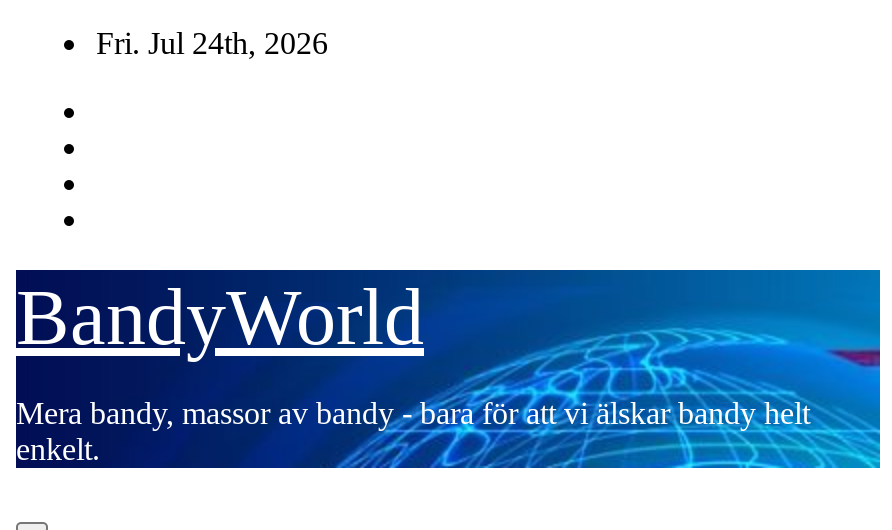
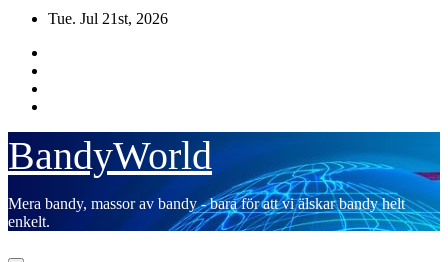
- Fri. Jul 24th, 2026
+ Tue. Jul 21st, 2026
